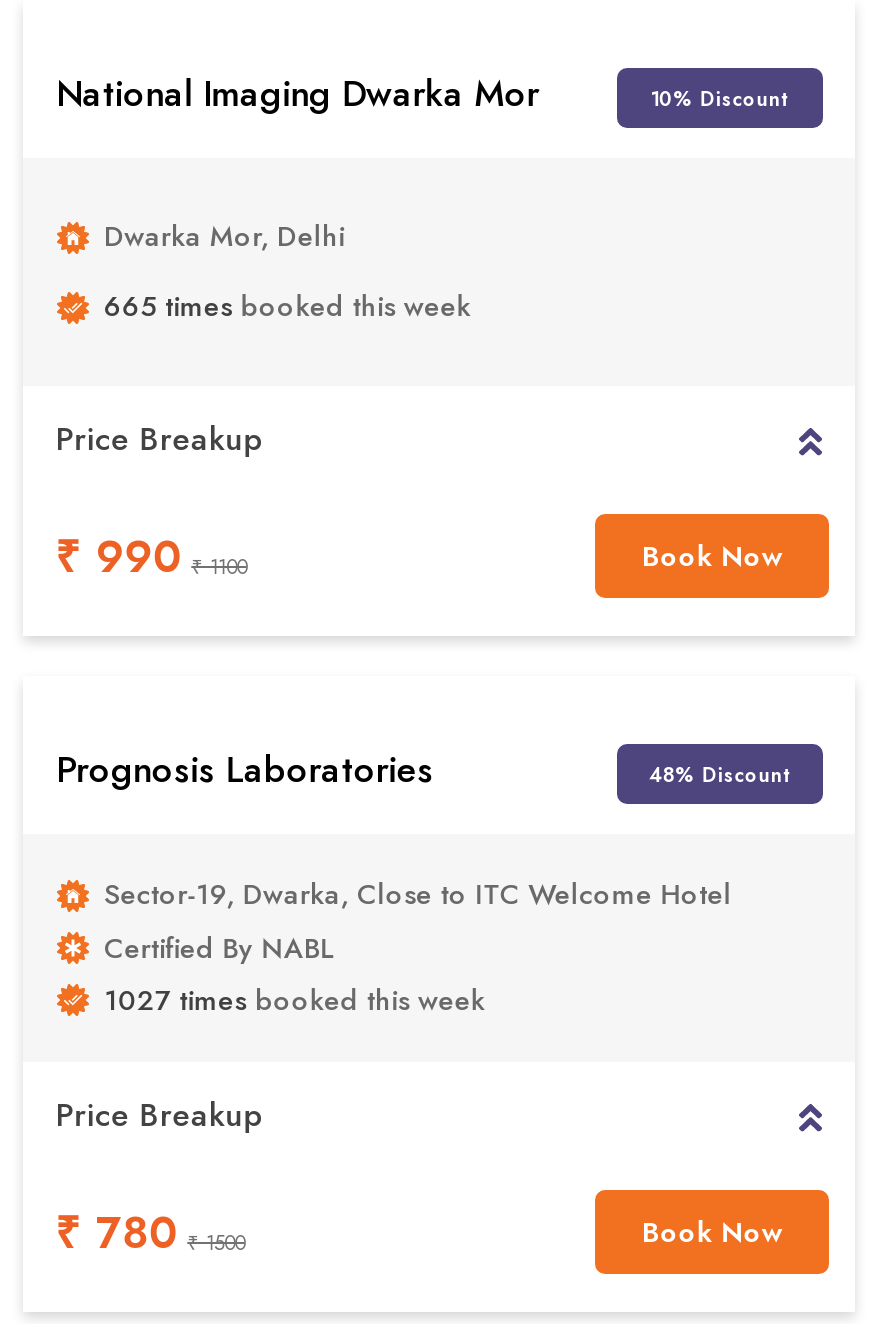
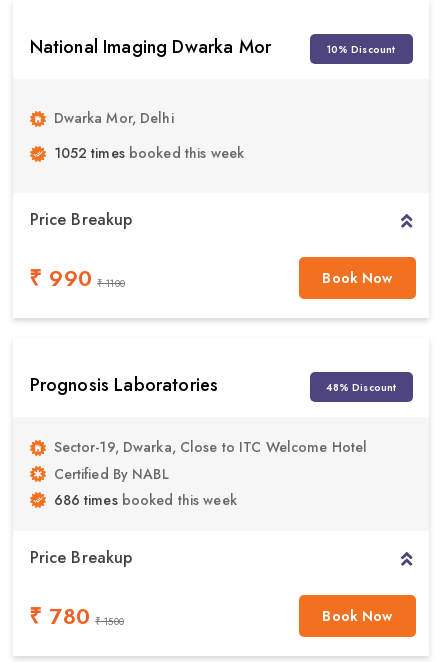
- 665 times booked this week
+ 1052 times booked this week

- 1027 times booked this week
+ 686 times booked this week
